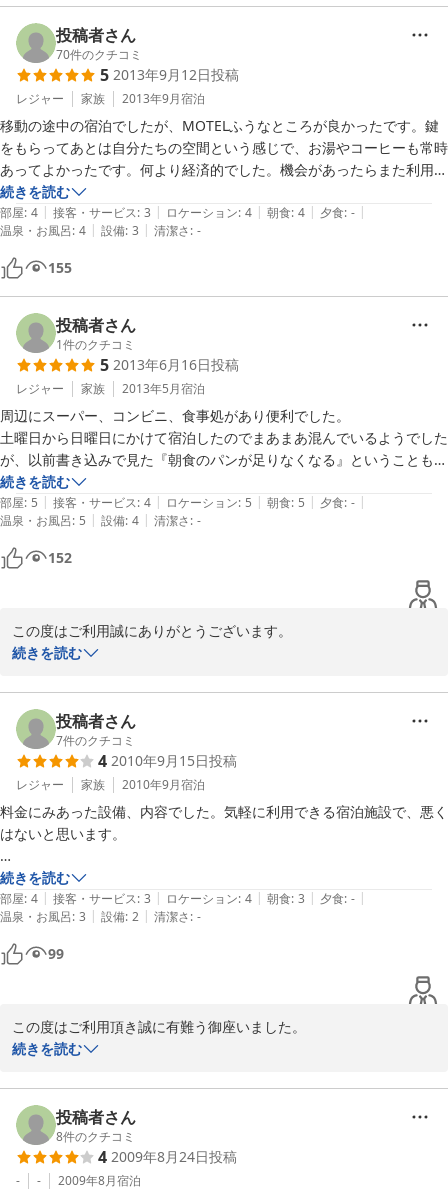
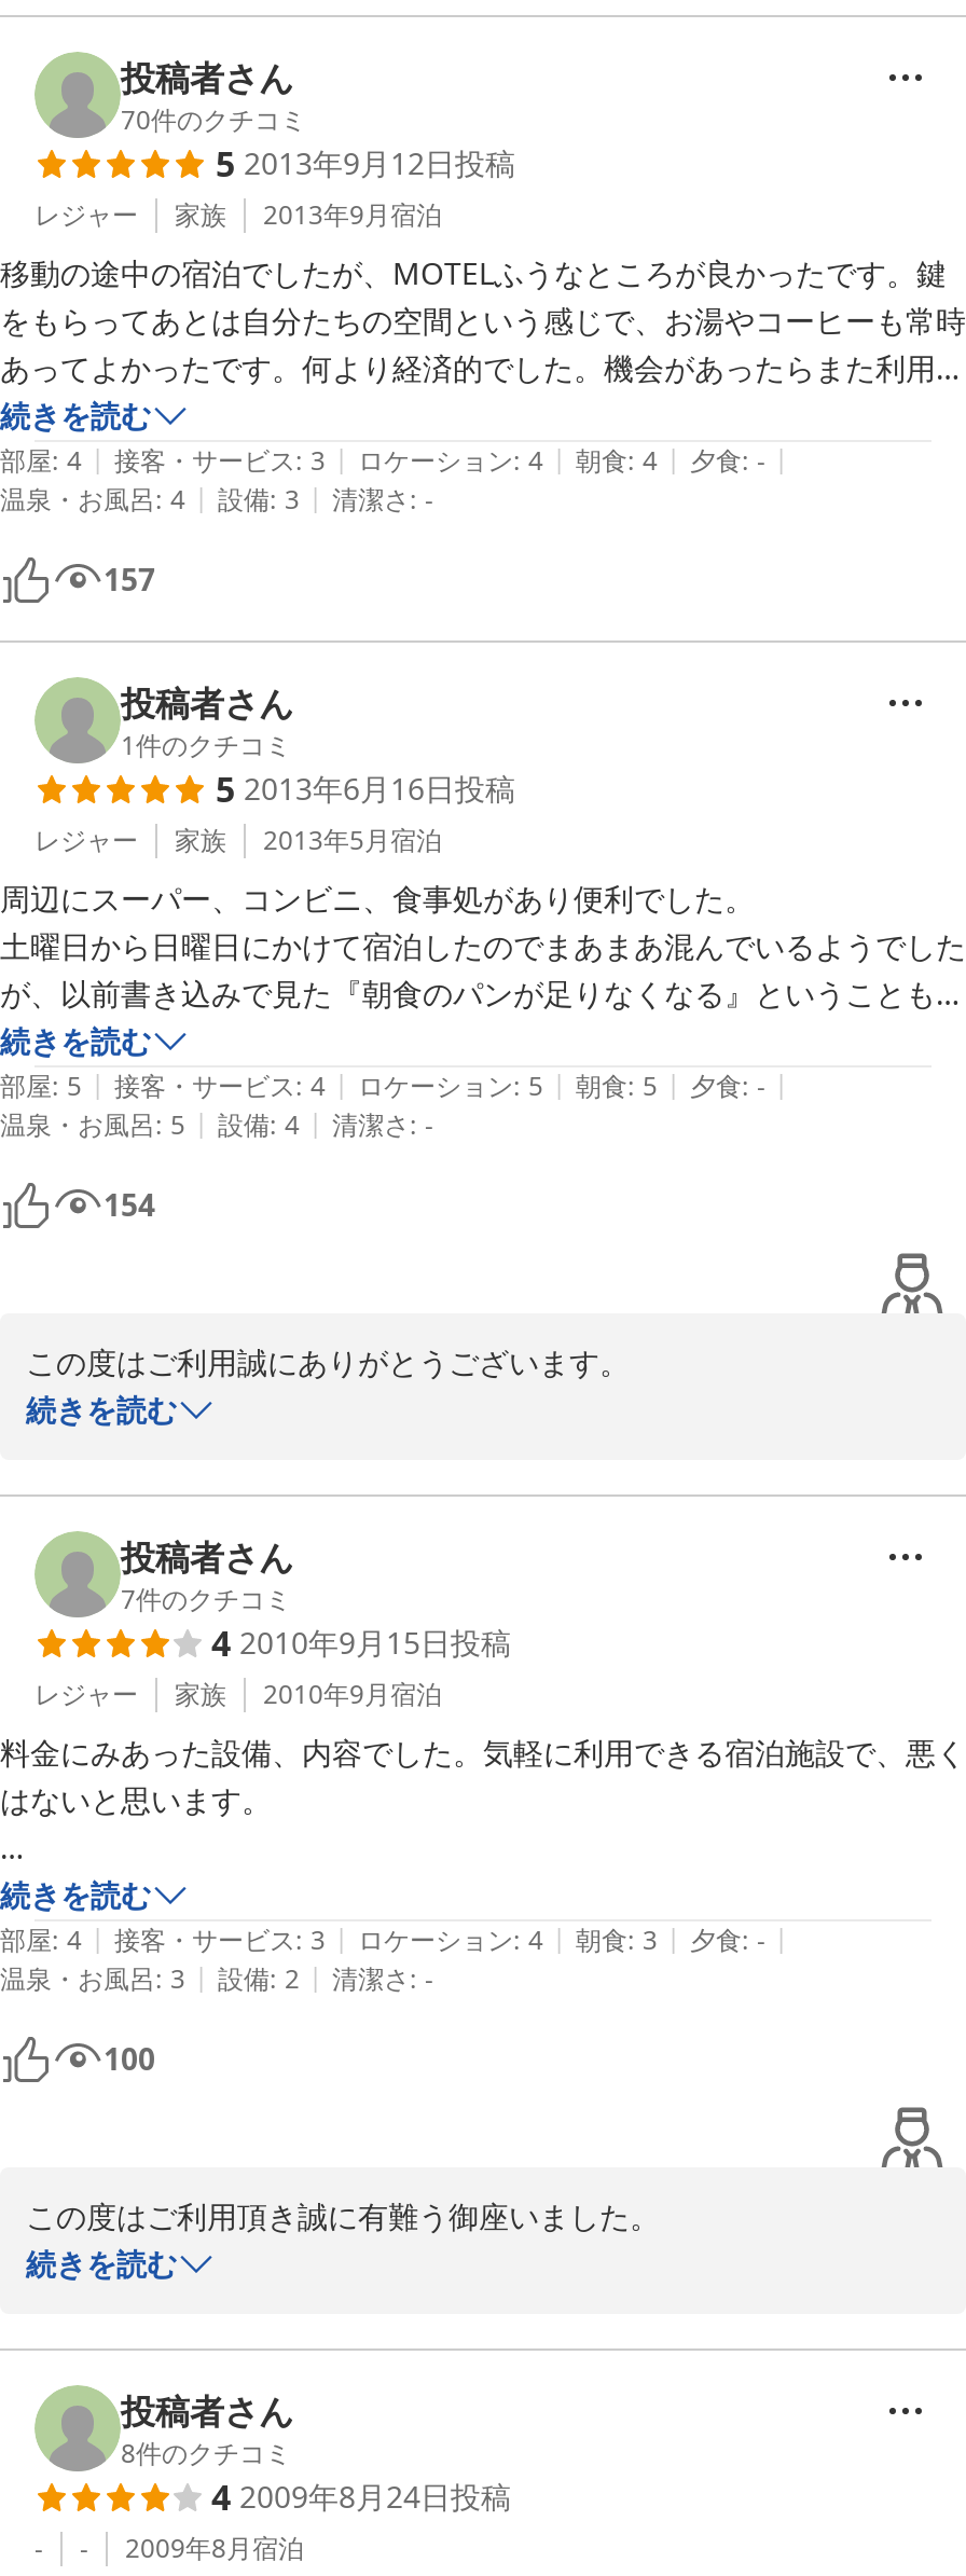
- 155
+ 157

- 152
+ 154

- 99
+ 100
